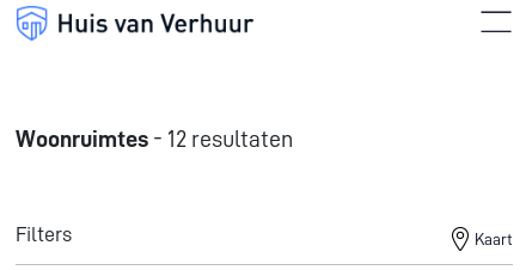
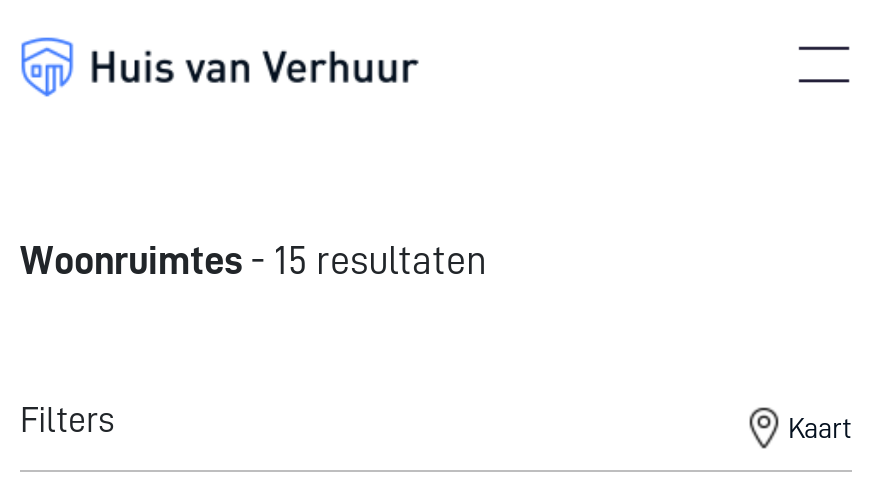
- Woonruimtes - 12 resultaten
+ Woonruimtes - 15 resultaten
